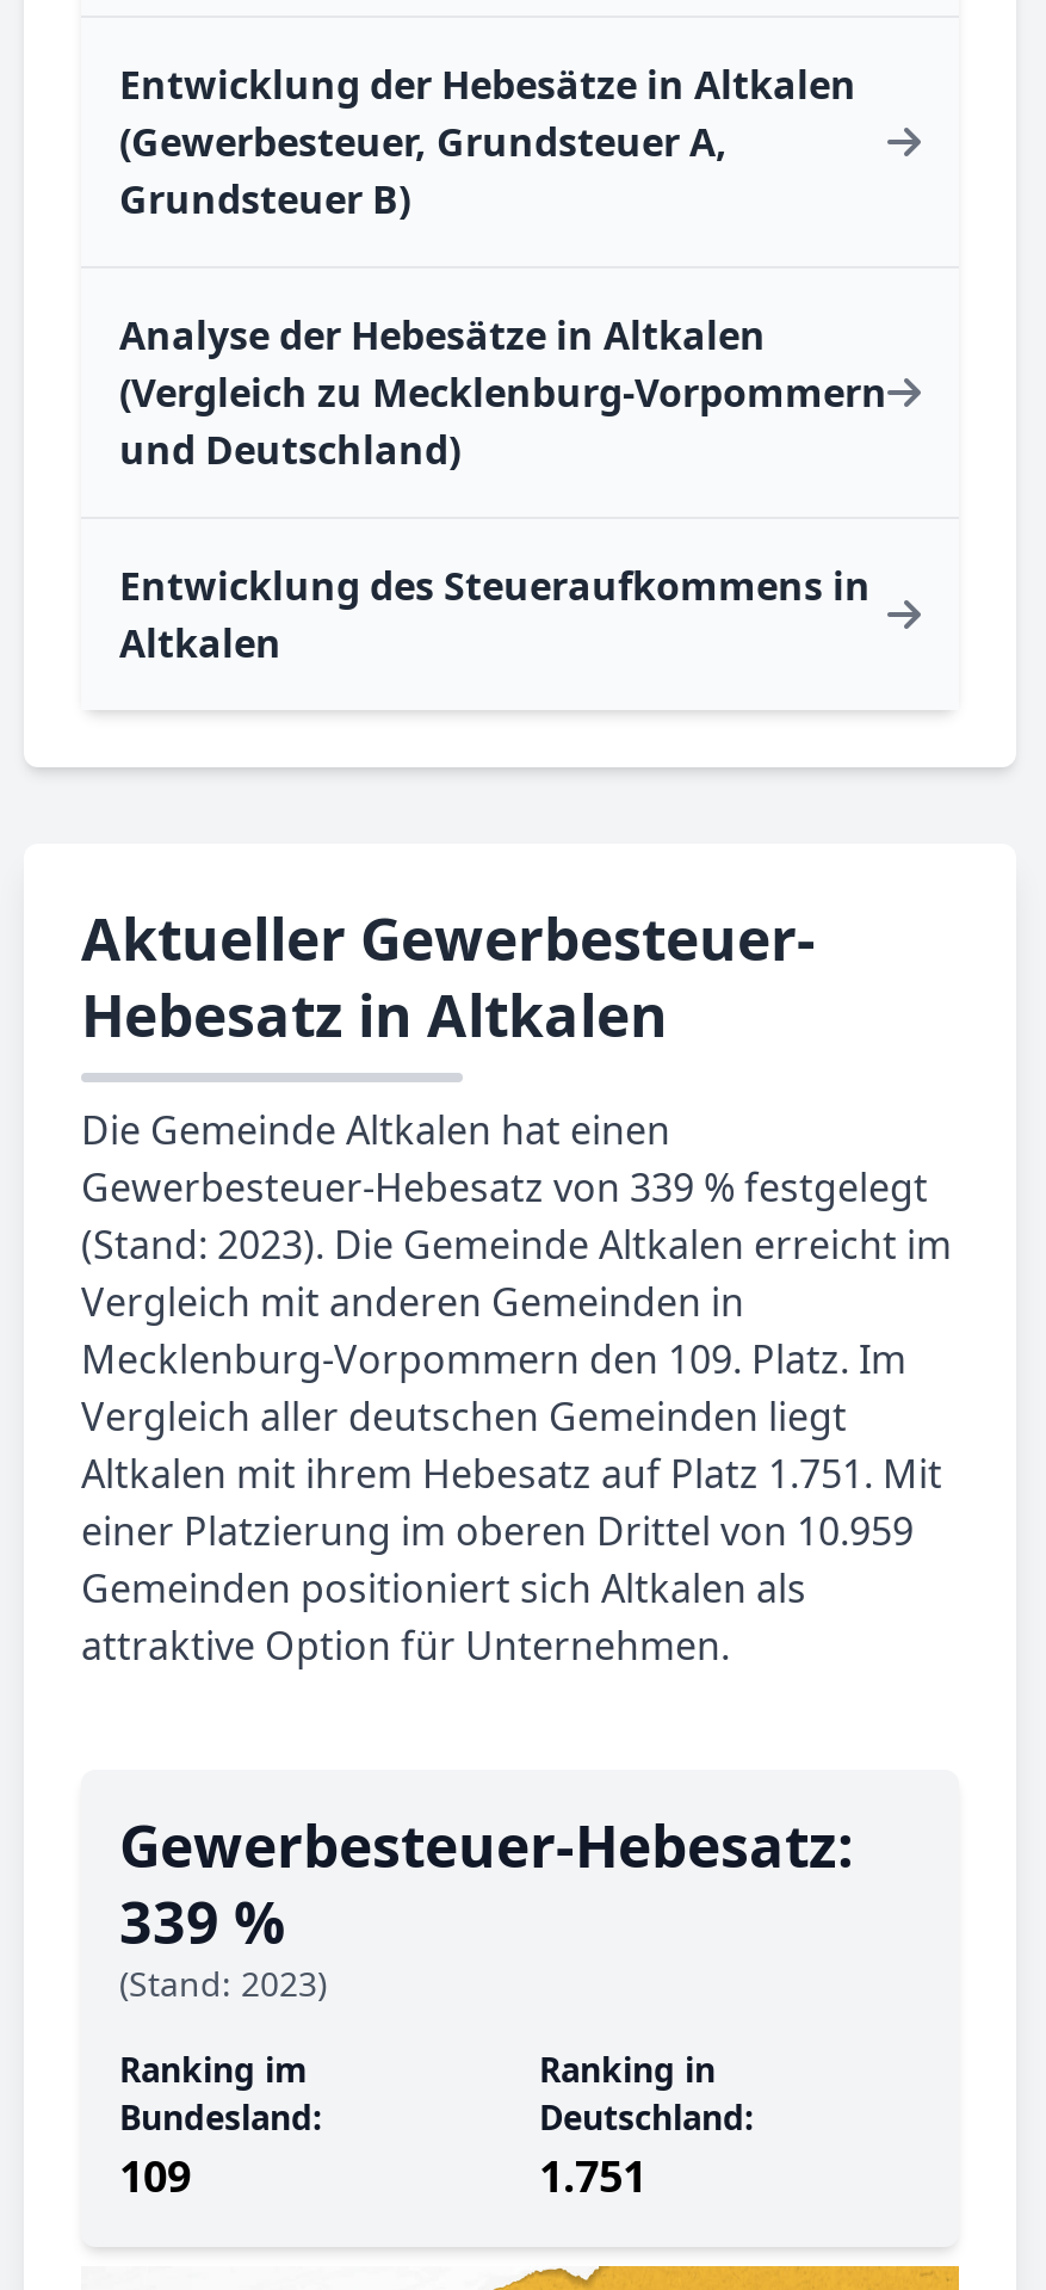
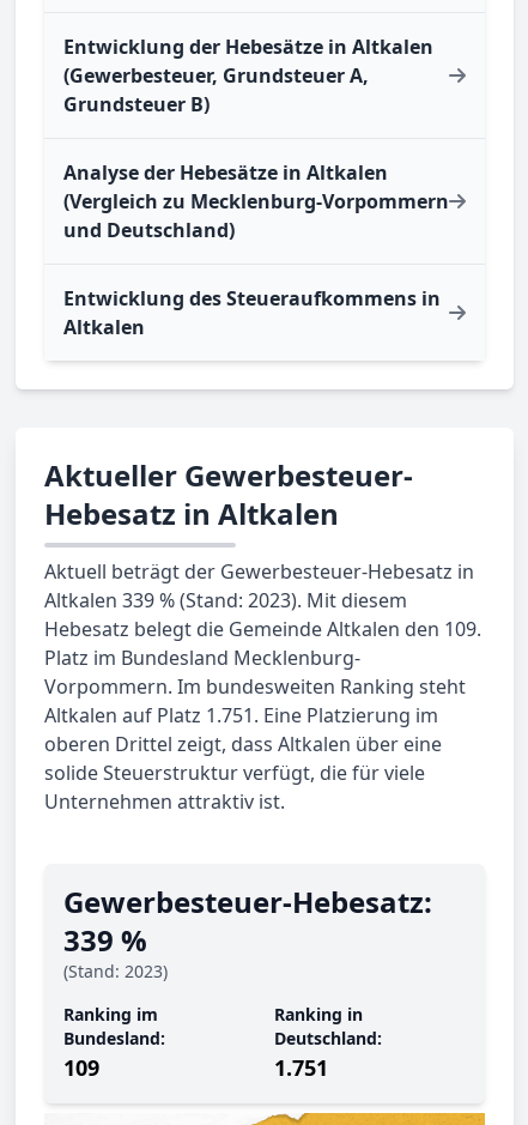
- Die Gemeinde Altkalen hat einen
- Gewerbesteuer-Hebesatz von 339 % festgelegt
- (Stand: 2023). Die Gemeinde Altkalen erreicht im
- Vergleich mit anderen Gemeinden in
- Mecklenburg-Vorpommern den 109. Platz. Im
- Vergleich aller deutschen Gemeinden liegt
- Altkalen mit ihrem Hebesatz auf Platz 1.751. Mit
- einer Platzierung im oberen Drittel von 10.959
- Gemeinden positioniert sich Altkalen als
- attraktive Option für Unternehmen.
+ Aktuell beträgt der Gewerbesteuer-Hebesatz in
+ Altkalen 339 % (Stand: 2023). Mit diesem
+ Hebesatz belegt die Gemeinde Altkalen den 109.
+ Platz im Bundesland Mecklenburg-
+ Vorpommern. Im bundesweiten Ranking steht
+ Altkalen auf Platz 1.751. Eine Platzierung im
+ oberen Drittel zeigt, dass Altkalen über eine
+ solide Steuerstruktur verfügt, die für viele
+ Unternehmen attraktiv ist.
